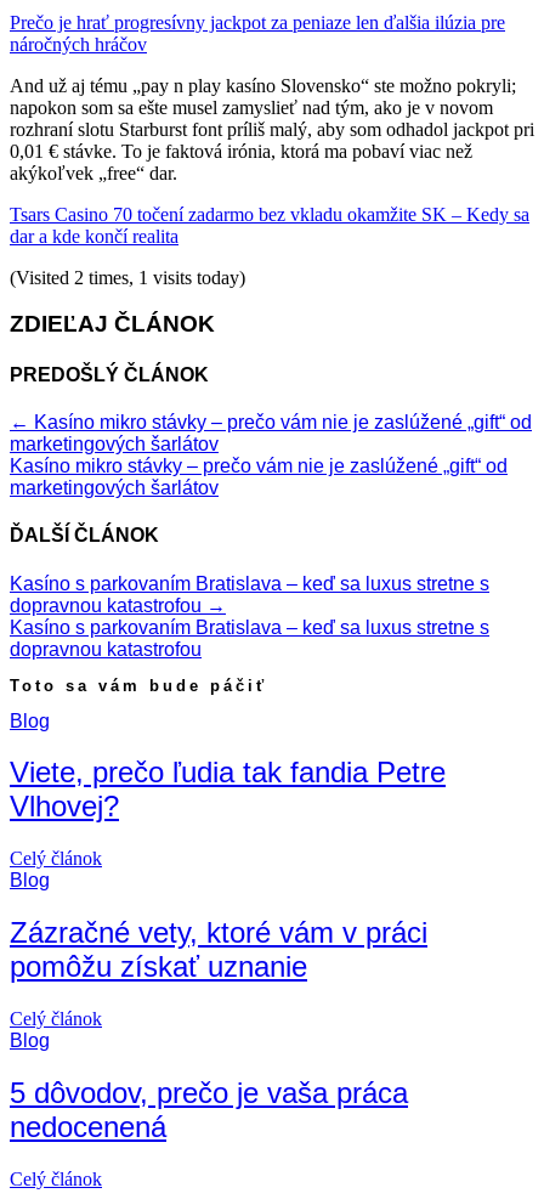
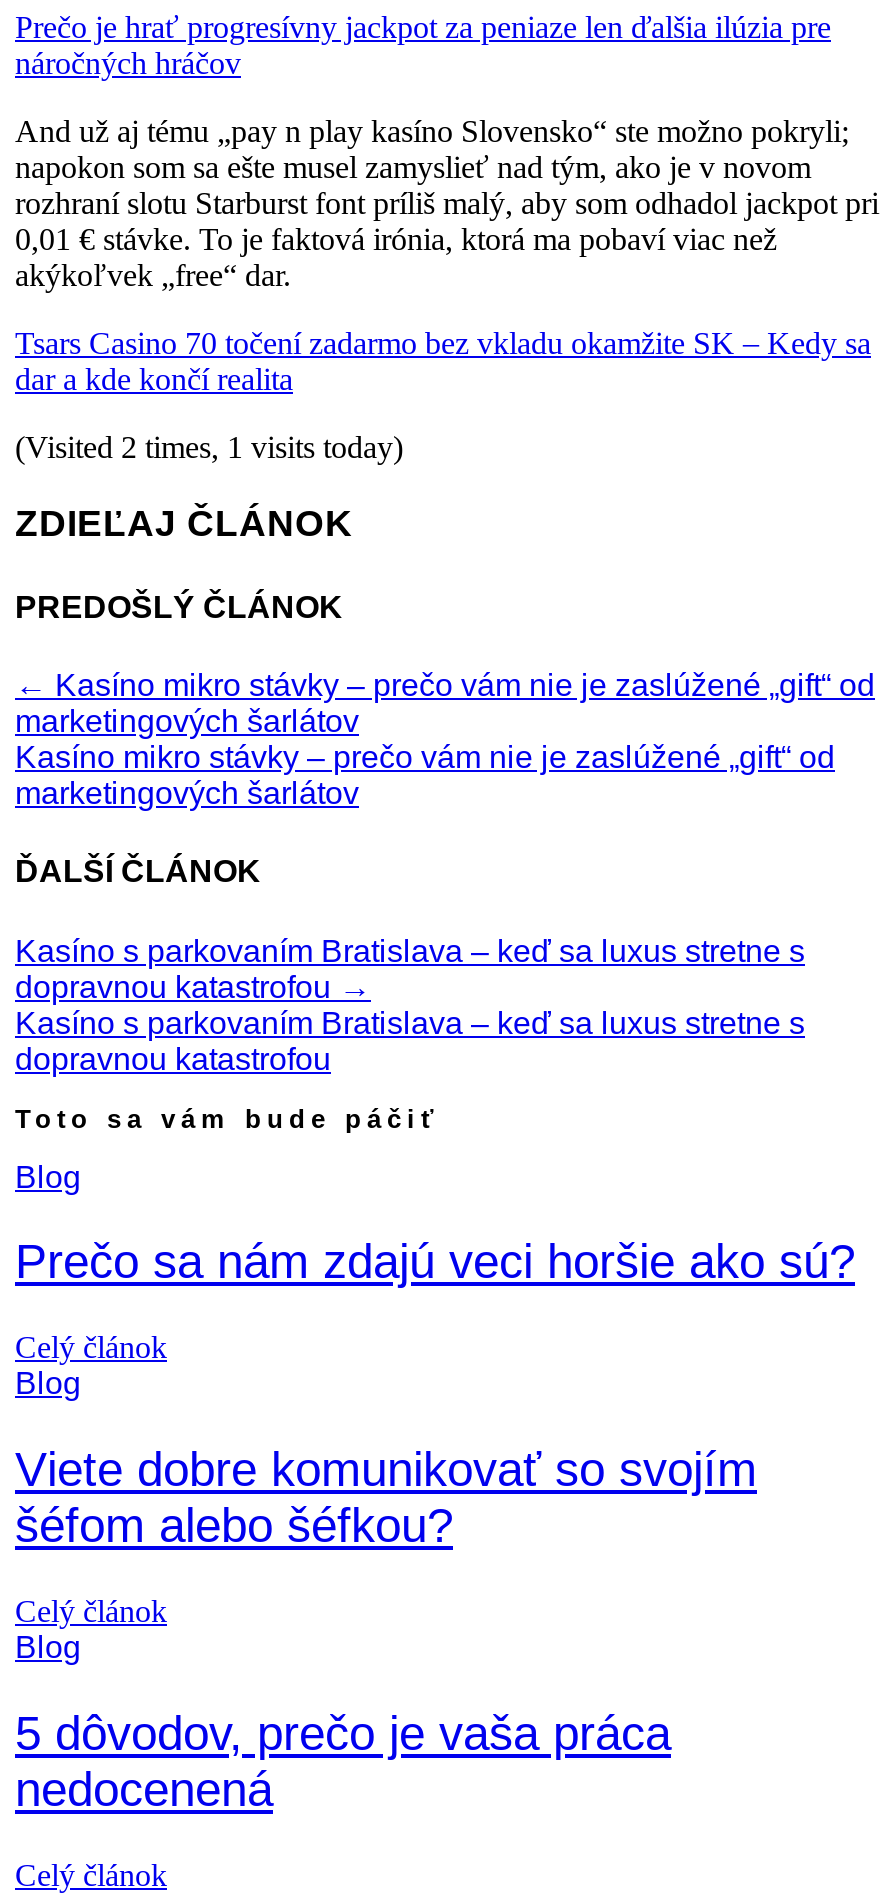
- Viete, prečo ľudia tak fandia Petre
- Vlhovej?
+ Prečo sa nám zdajú veci horšie ako sú?

- Zázračné vety, ktoré vám v práci
- pomôžu získať uznanie
+ Viete dobre komunikovať so svojím
+ šéfom alebo šéfkou?
